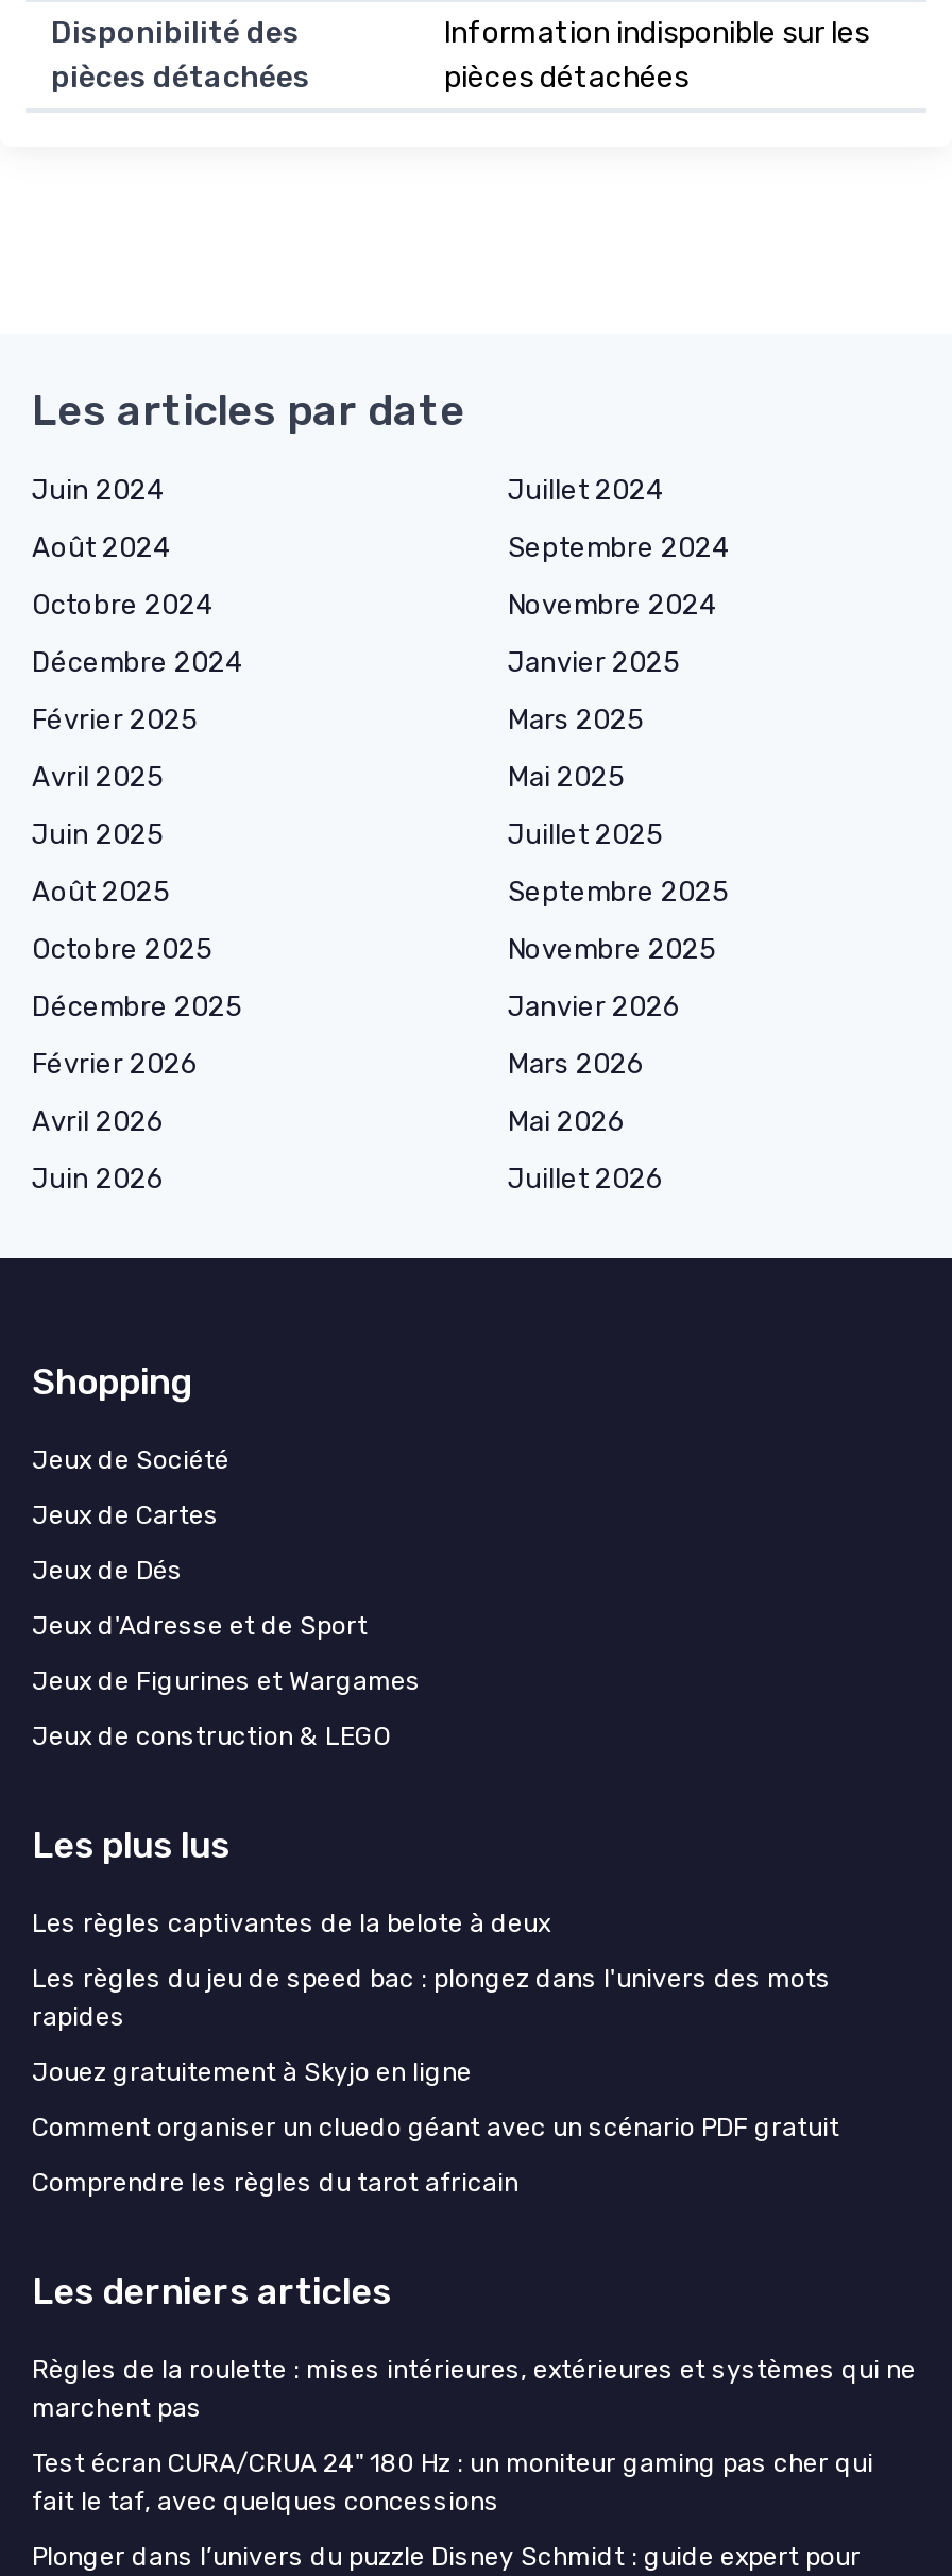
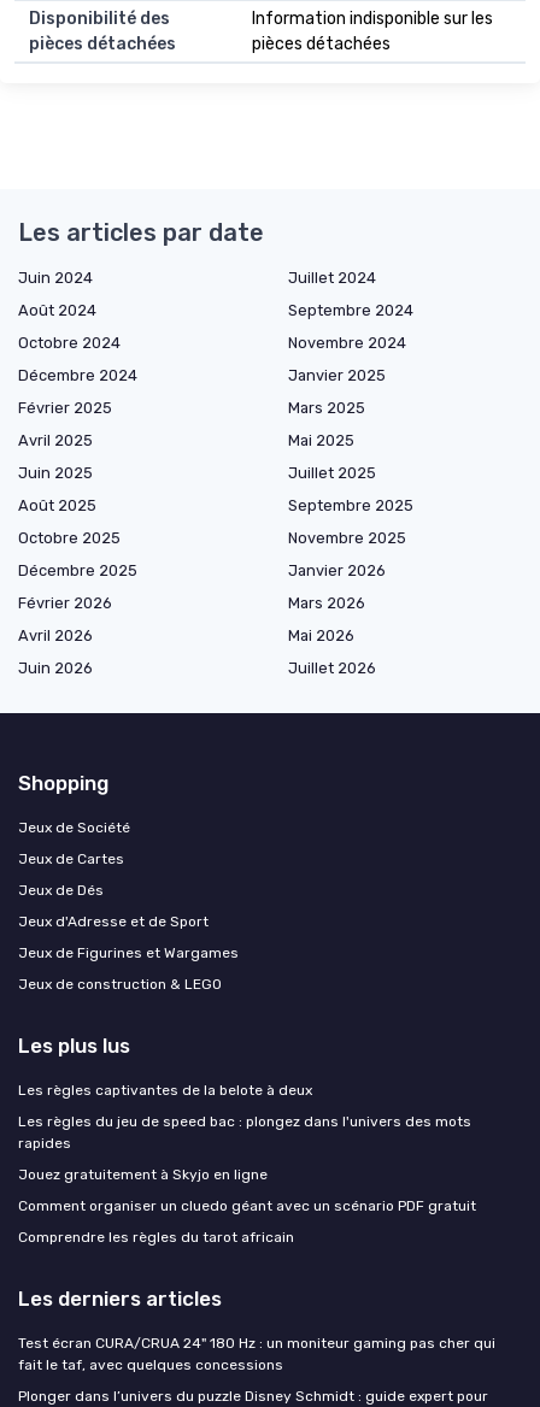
- Règles de la roulette : mises intérieures, extérieures et systèmes qui ne
- marchent pas
